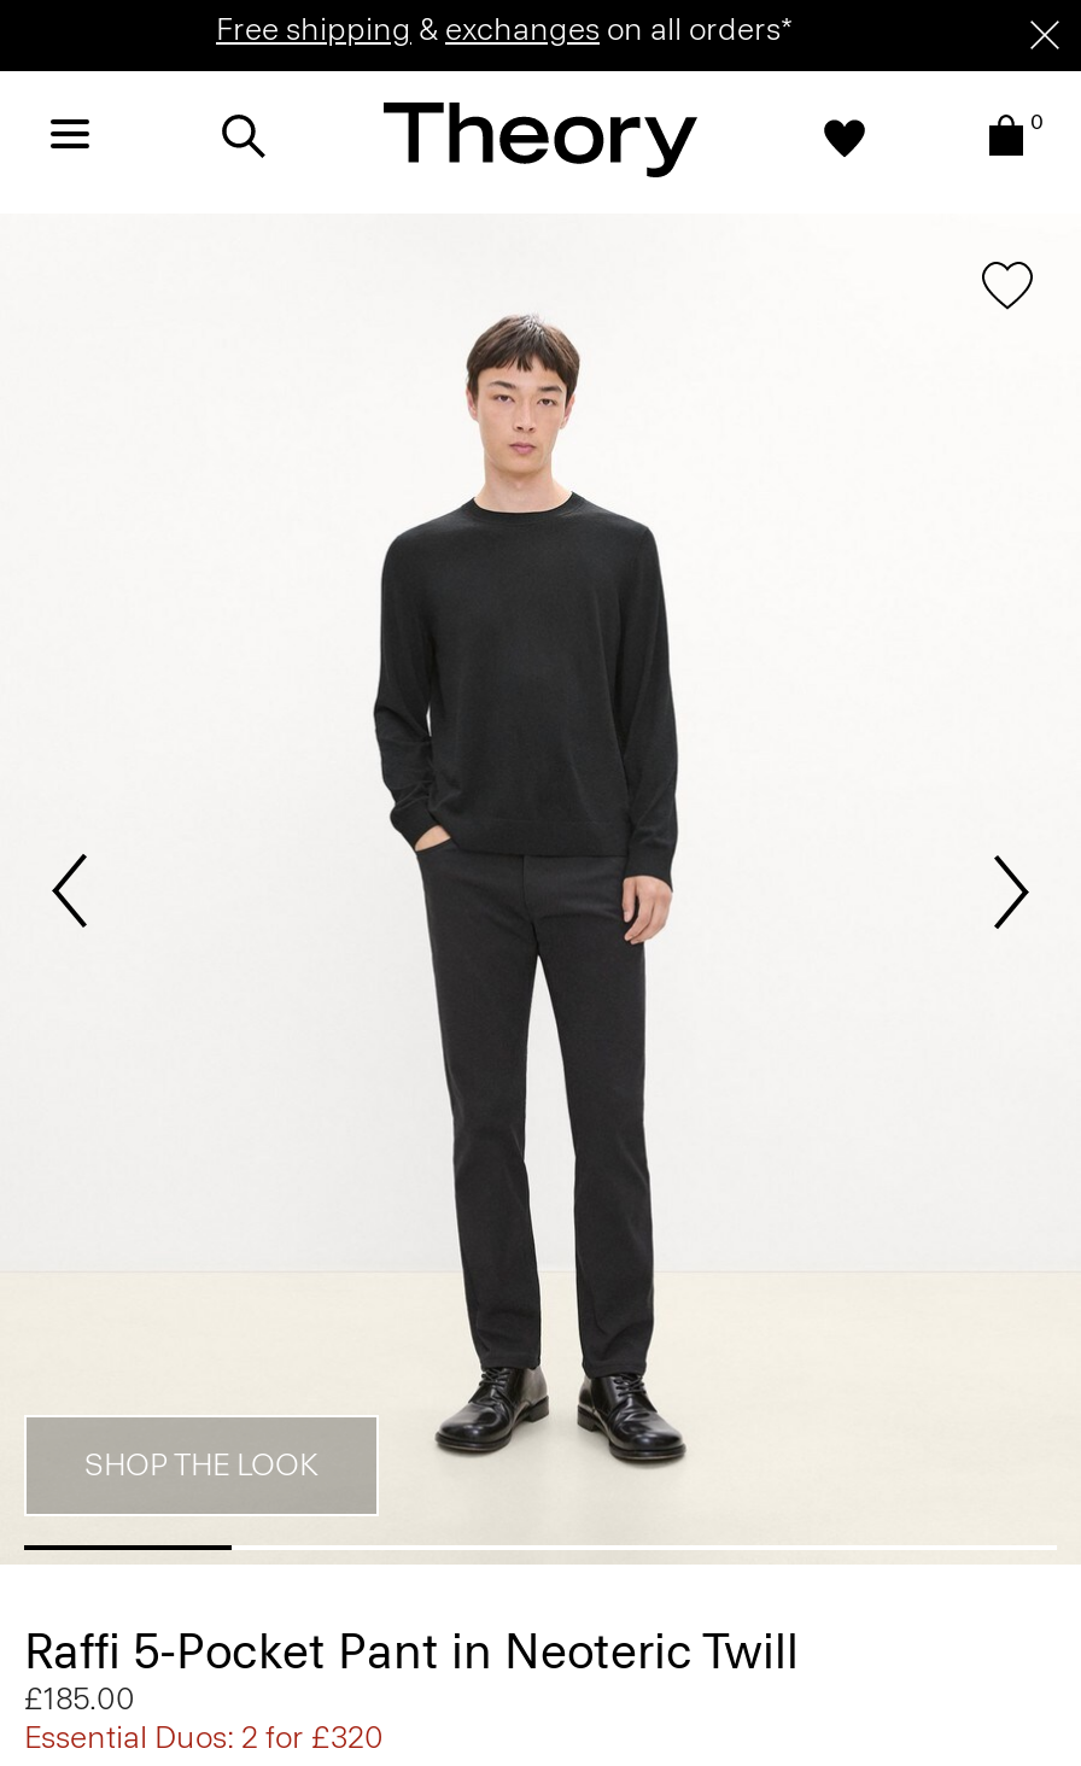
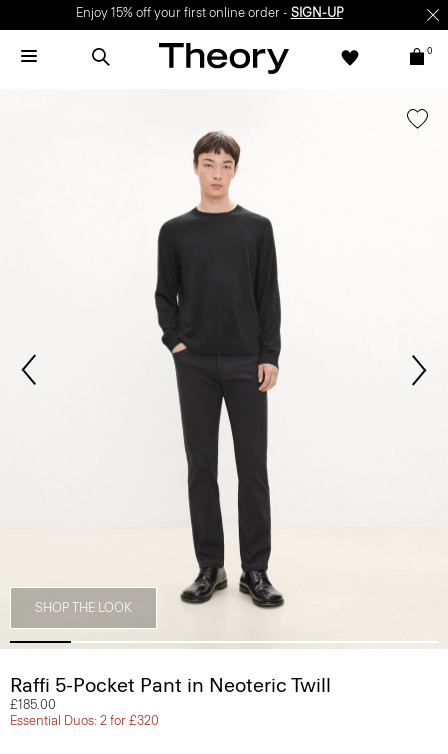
- Free shipping & exchanges on all orders*
+ Enjoy 15% off your first online order - SIGN-UP
